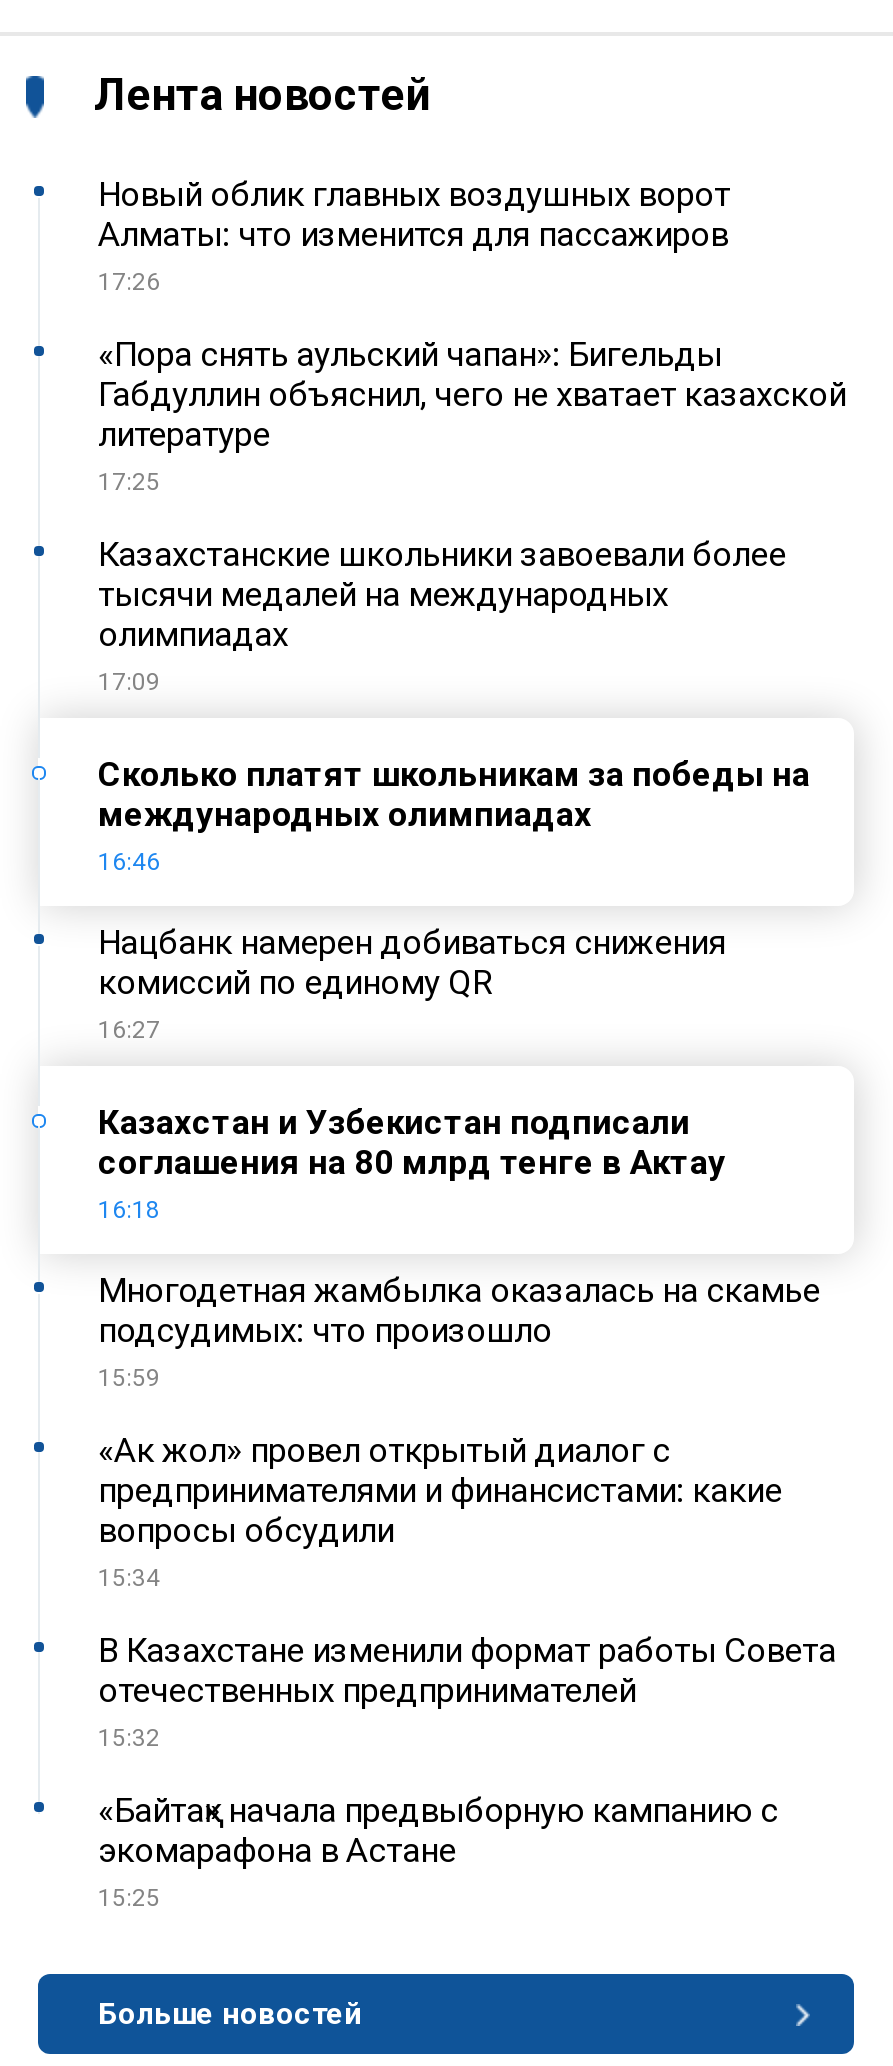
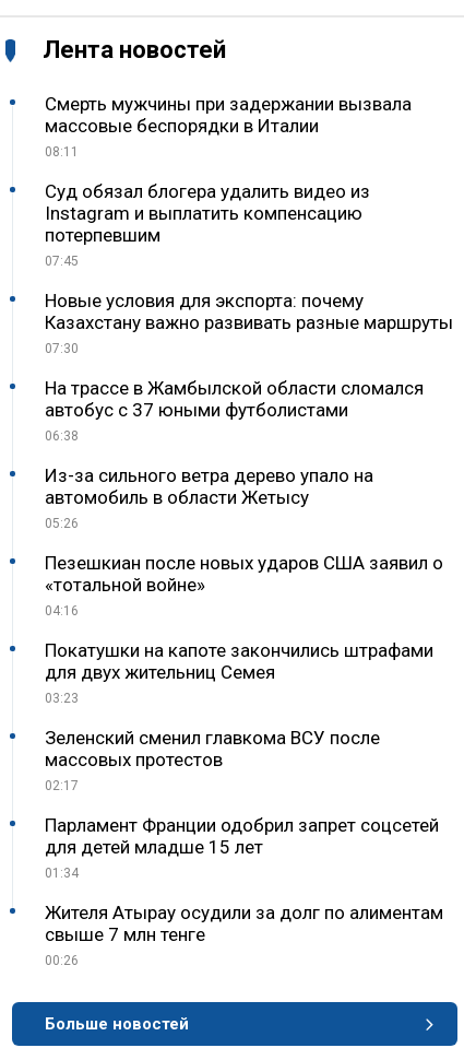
- Новый облик главных воздушных ворот
- Алматы: что изменится для пассажиров
- 17:26
+ Смерть мужчины при задержании вызвала
+ массовые беспорядки в Италии
+ 08:11

- «Пора снять аульский чапан»: Бигельды
- Габдуллин объяснил, чего не хватает казахской
- литературе
- 17:25
+ Суд обязал блогера удалить видео из
+ Instagram и выплатить компенсацию
+ потерпевшим
+ 07:45

- Казахстанские школьники завоевали более
- тысячи медалей на международных
- олимпиадах
- 17:09
+ Новые условия для экспорта: почему
+ Казахстану важно развивать разные маршруты
+ 07:30

- Сколько платят школьникам за победы на
- международных олимпиадах
- 16:46
+ На трассе в Жамбылской области сломался
+ автобус с 37 юными футболистами
+ 06:38

- Нацбанк намерен добиваться снижения
- комиссий по единому QR
- 16:27
+ Из-за сильного ветра дерево упало на
+ автомобиль в области Жетысу
+ 05:26

- Казахстан и Узбекистан подписали
- соглашения на 80 млрд тенге в Актау
- 16:18
+ Пезешкиан после новых ударов США заявил о
+ «тотальной войне»
+ 04:16

- Многодетная жамбылка оказалась на скамье
- подсудимых: что произошло
- 15:59
+ Покатушки на капоте закончились штрафами
+ для двух жительниц Семея
+ 03:23

- «Ак жол» провел открытый диалог с
- предпринимателями и финансистами: какие
- вопросы обсудили
- 15:34
+ Зеленский сменил главкома ВСУ после
+ массовых протестов
+ 02:17

- В Казахстане изменили формат работы Совета
- отечественных предпринимателей
- 15:32
+ Парламент Франции одобрил запрет соцсетей
+ для детей младше 15 лет
+ 01:34

- «Байтақ» начала предвыборную кампанию с
- экомарафона в Астане
- 15:25
+ Жителя Атырау осудили за долг по алиментам
+ свыше 7 млн тенге
+ 00:26
